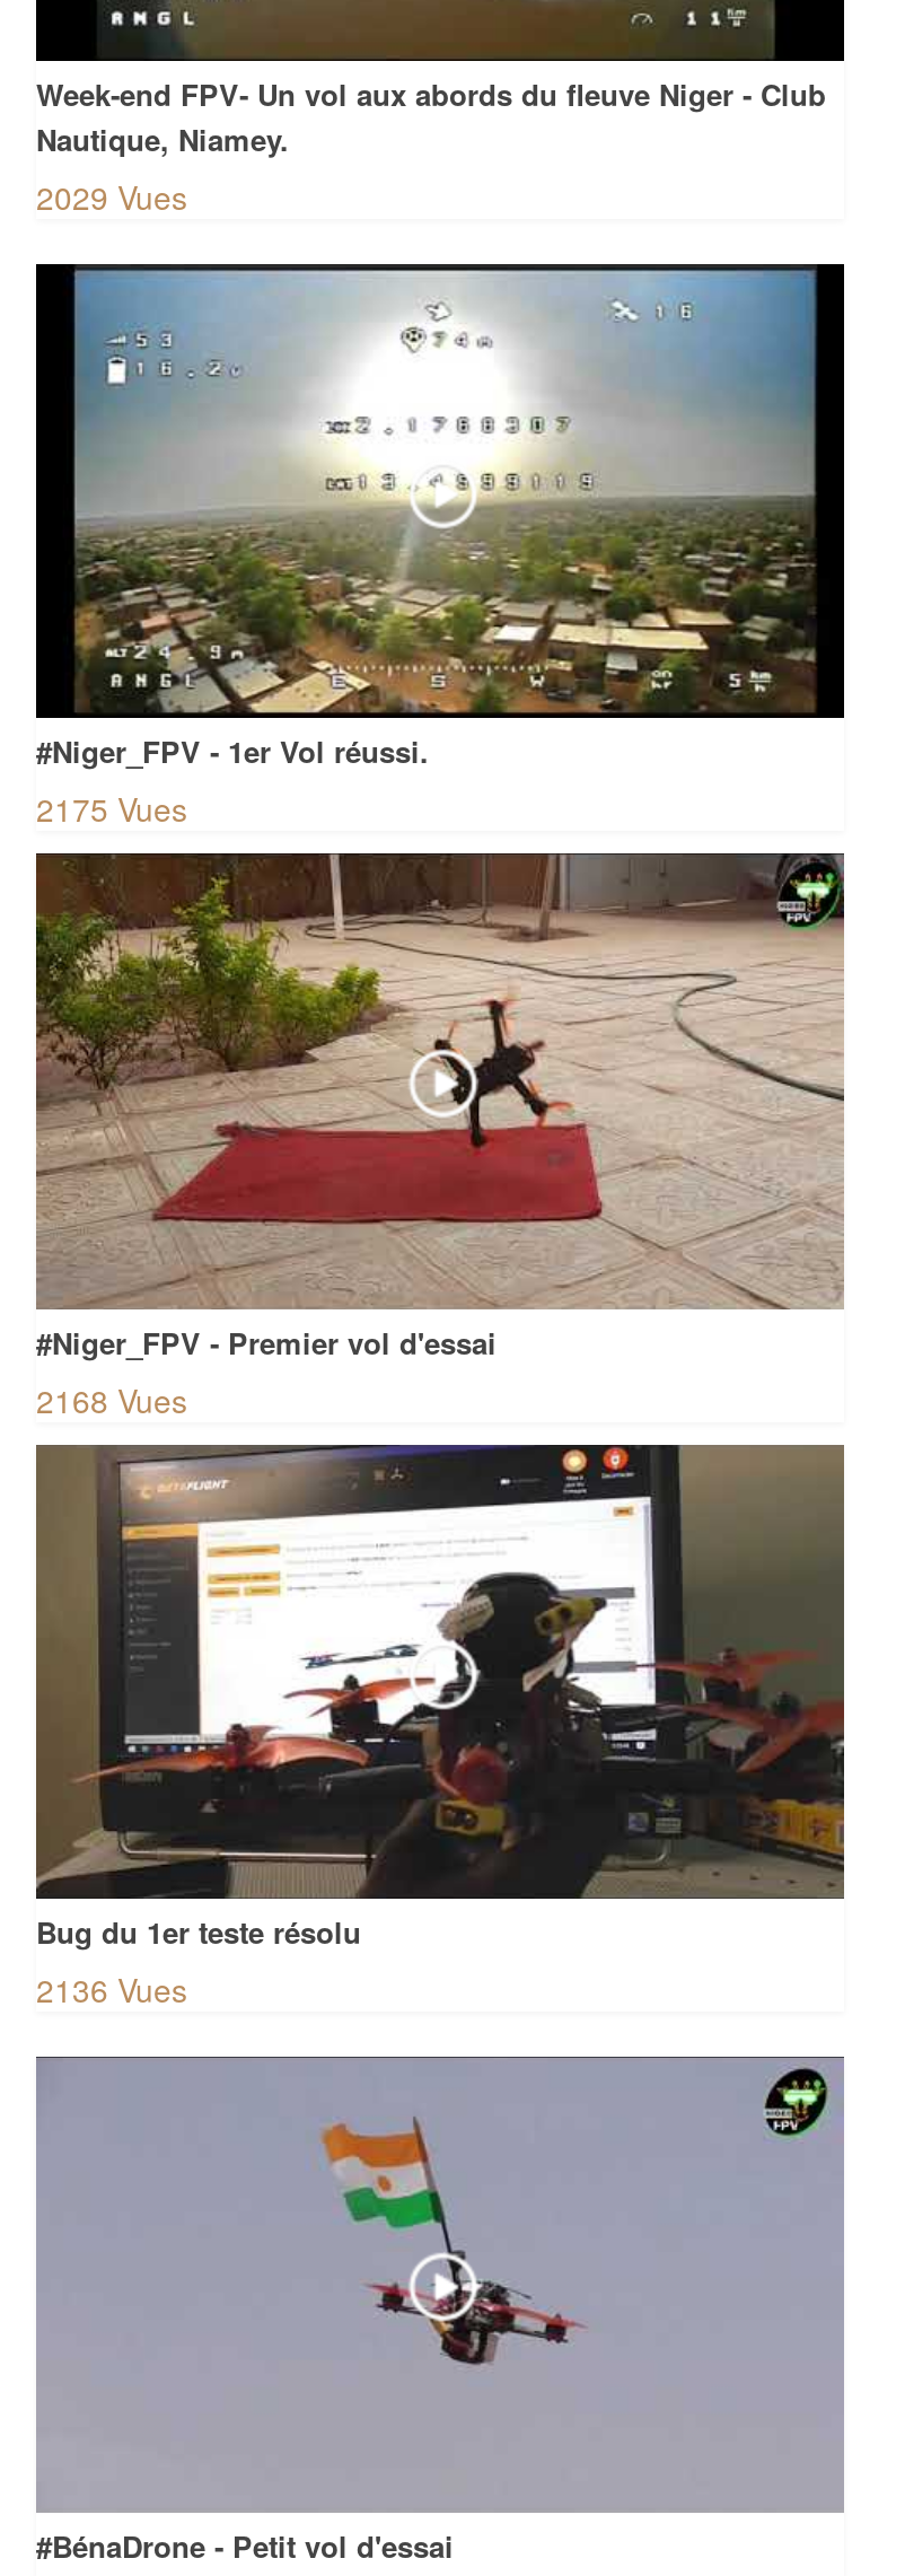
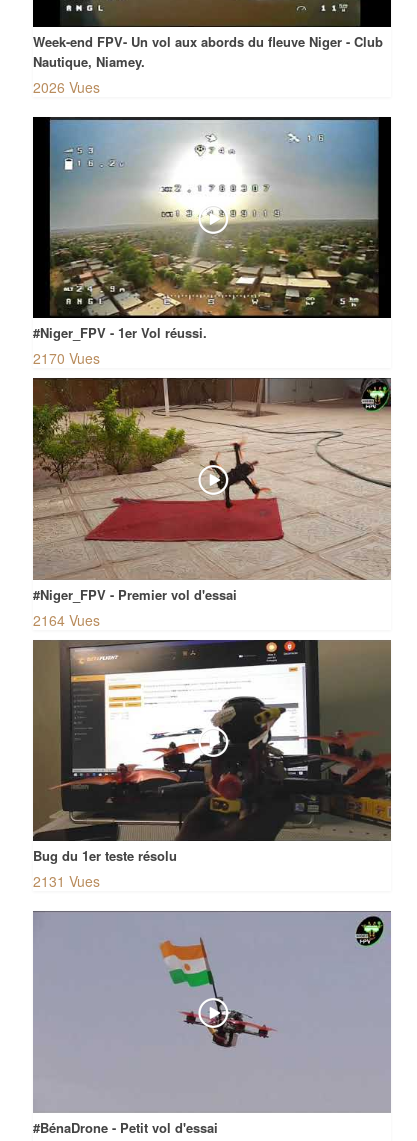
- 2029 Vues
+ 2026 Vues

- 2175 Vues
+ 2170 Vues

- 2168 Vues
+ 2164 Vues

- 2136 Vues
+ 2131 Vues
